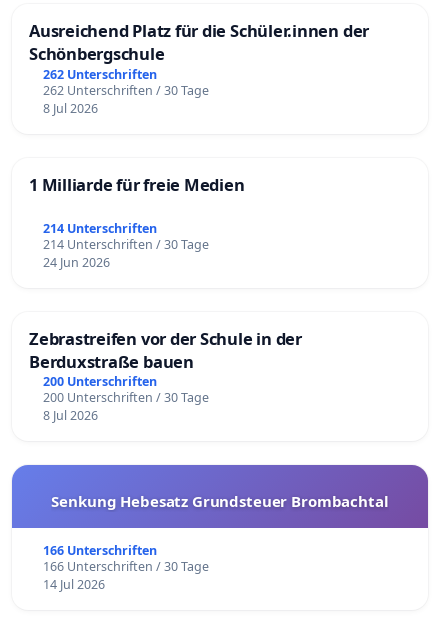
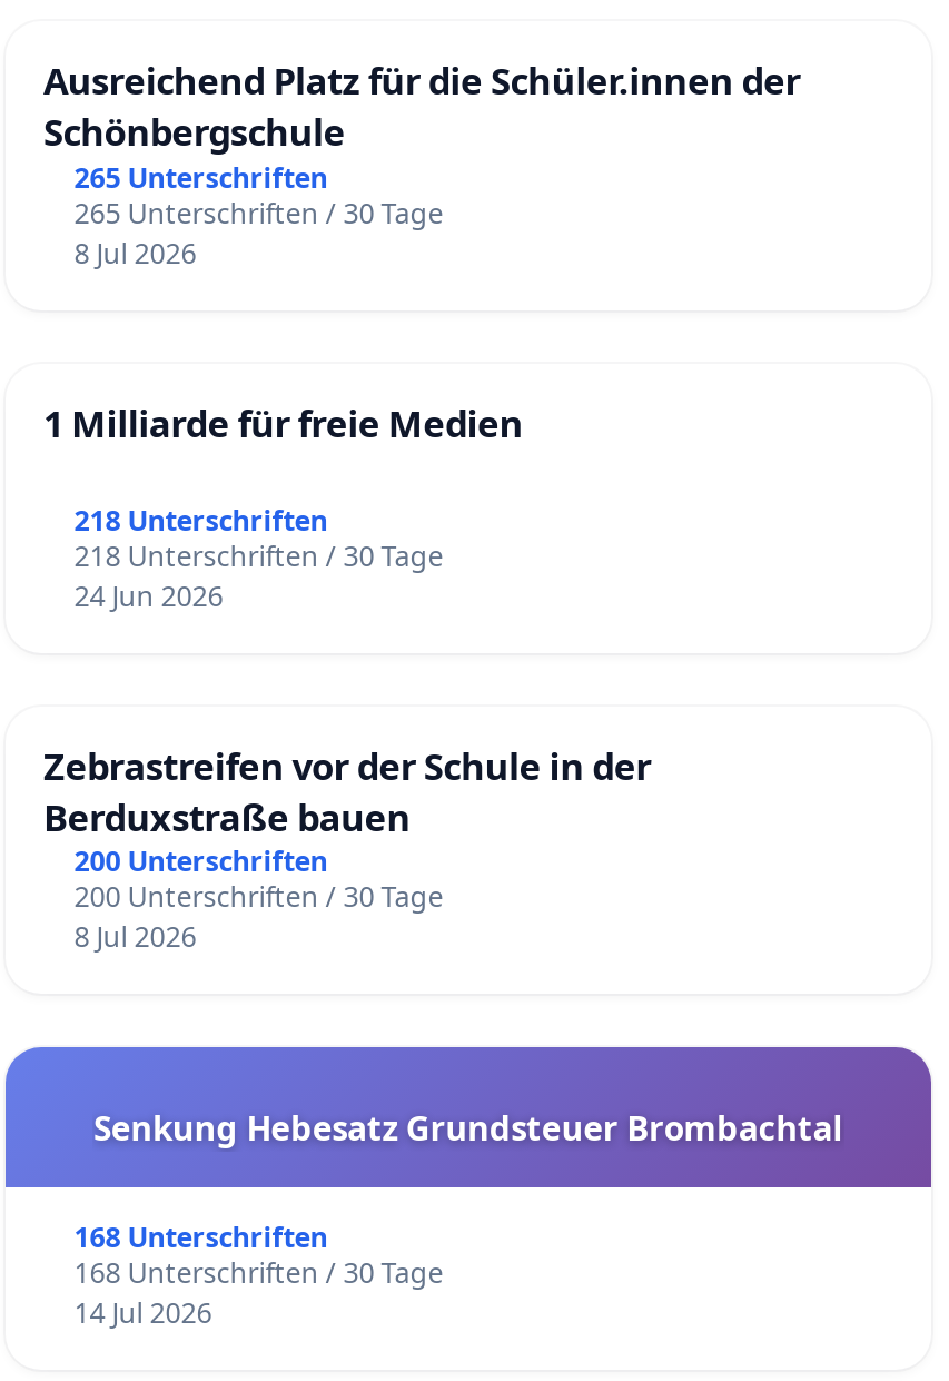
- 262 Unterschriften
+ 265 Unterschriften

- 262 Unterschriften / 30 Tage
+ 265 Unterschriften / 30 Tage

- 214 Unterschriften
+ 218 Unterschriften

- 214 Unterschriften / 30 Tage
+ 218 Unterschriften / 30 Tage

- 166 Unterschriften
+ 168 Unterschriften

- 166 Unterschriften / 30 Tage
+ 168 Unterschriften / 30 Tage
